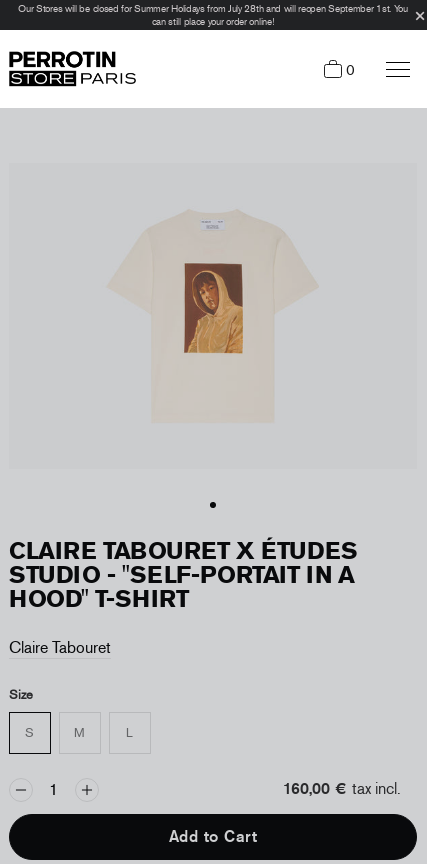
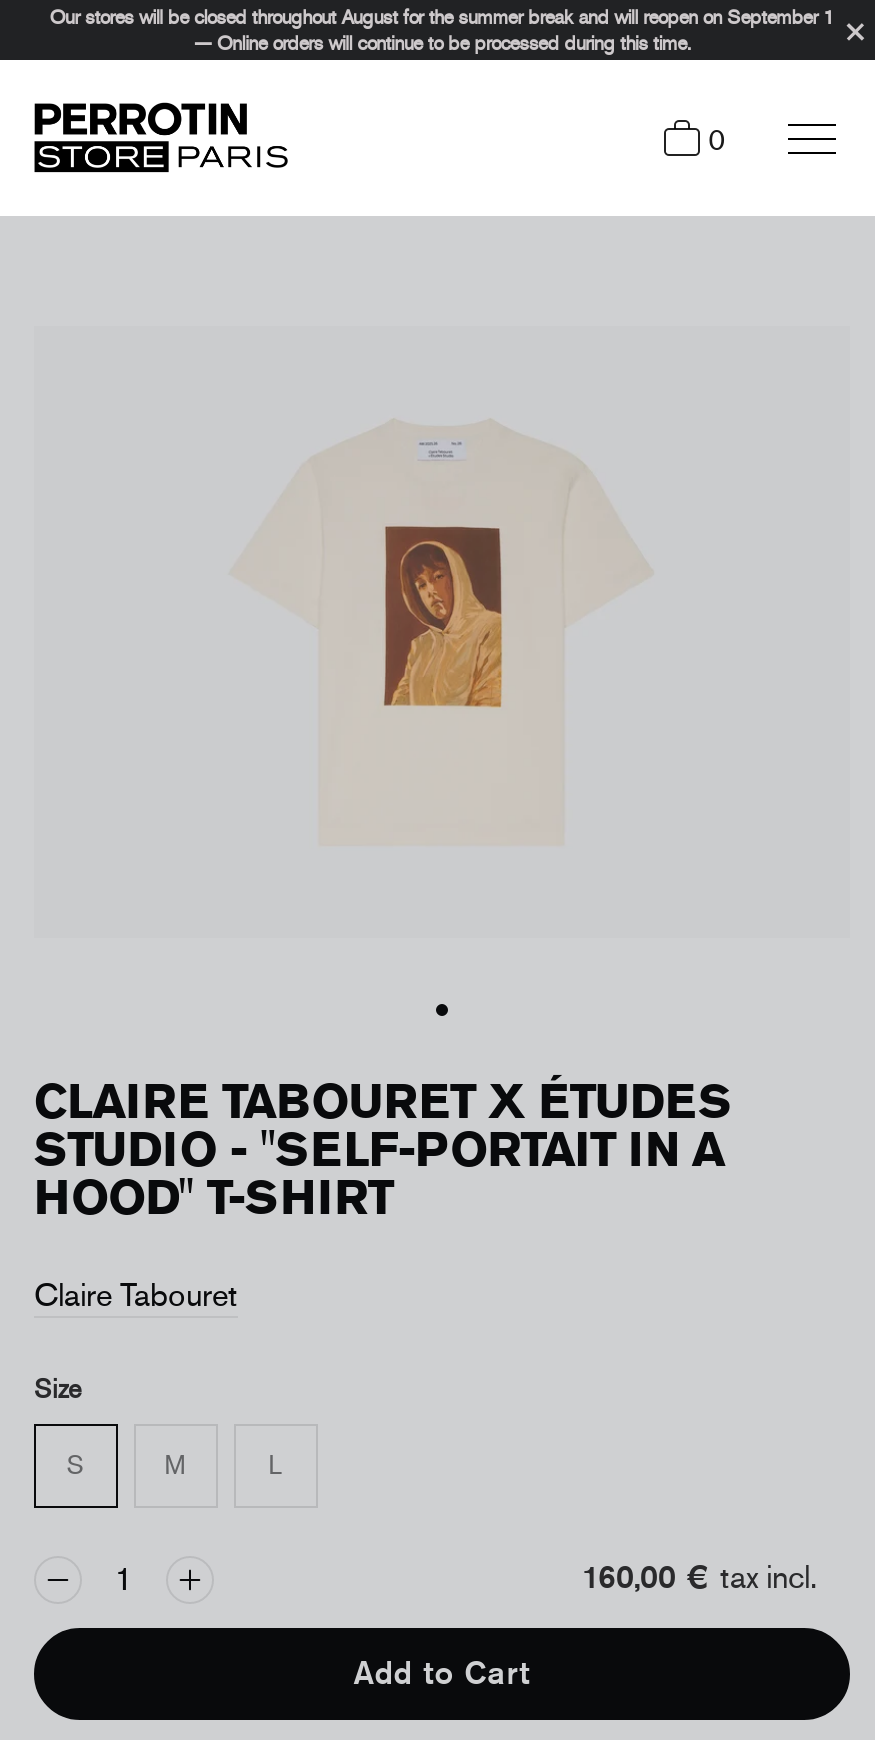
- Our Stores will be closed for Summer Holidays from July 28th and will reopen September 1st. You
- can still place your order online!
+ Our stores will be closed throughout August for the summer break and will reopen on September 1
+ — Online orders will continue to be processed during this time.
